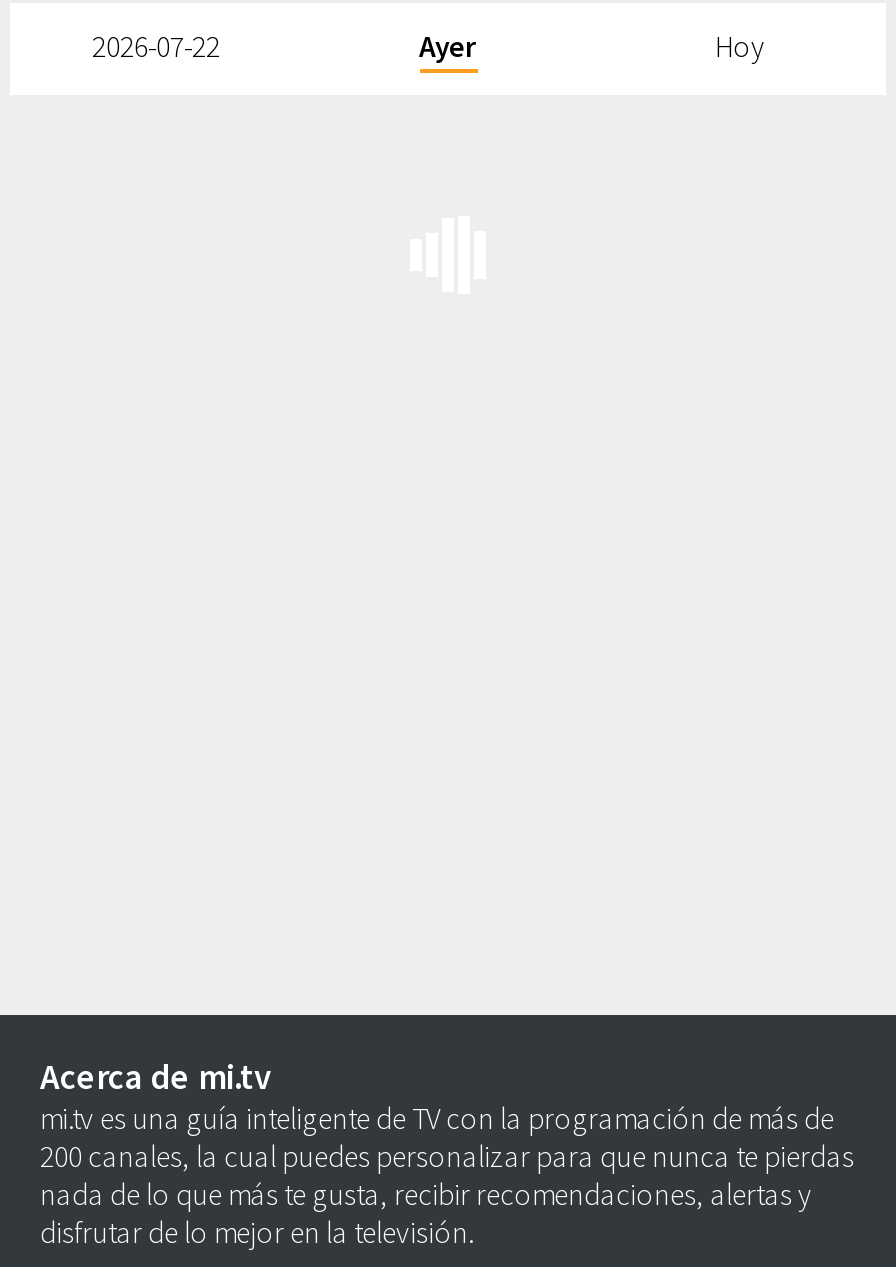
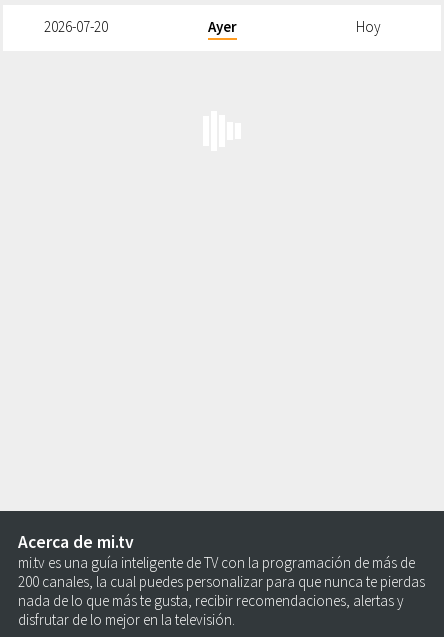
- 2026-07-22
+ 2026-07-20
